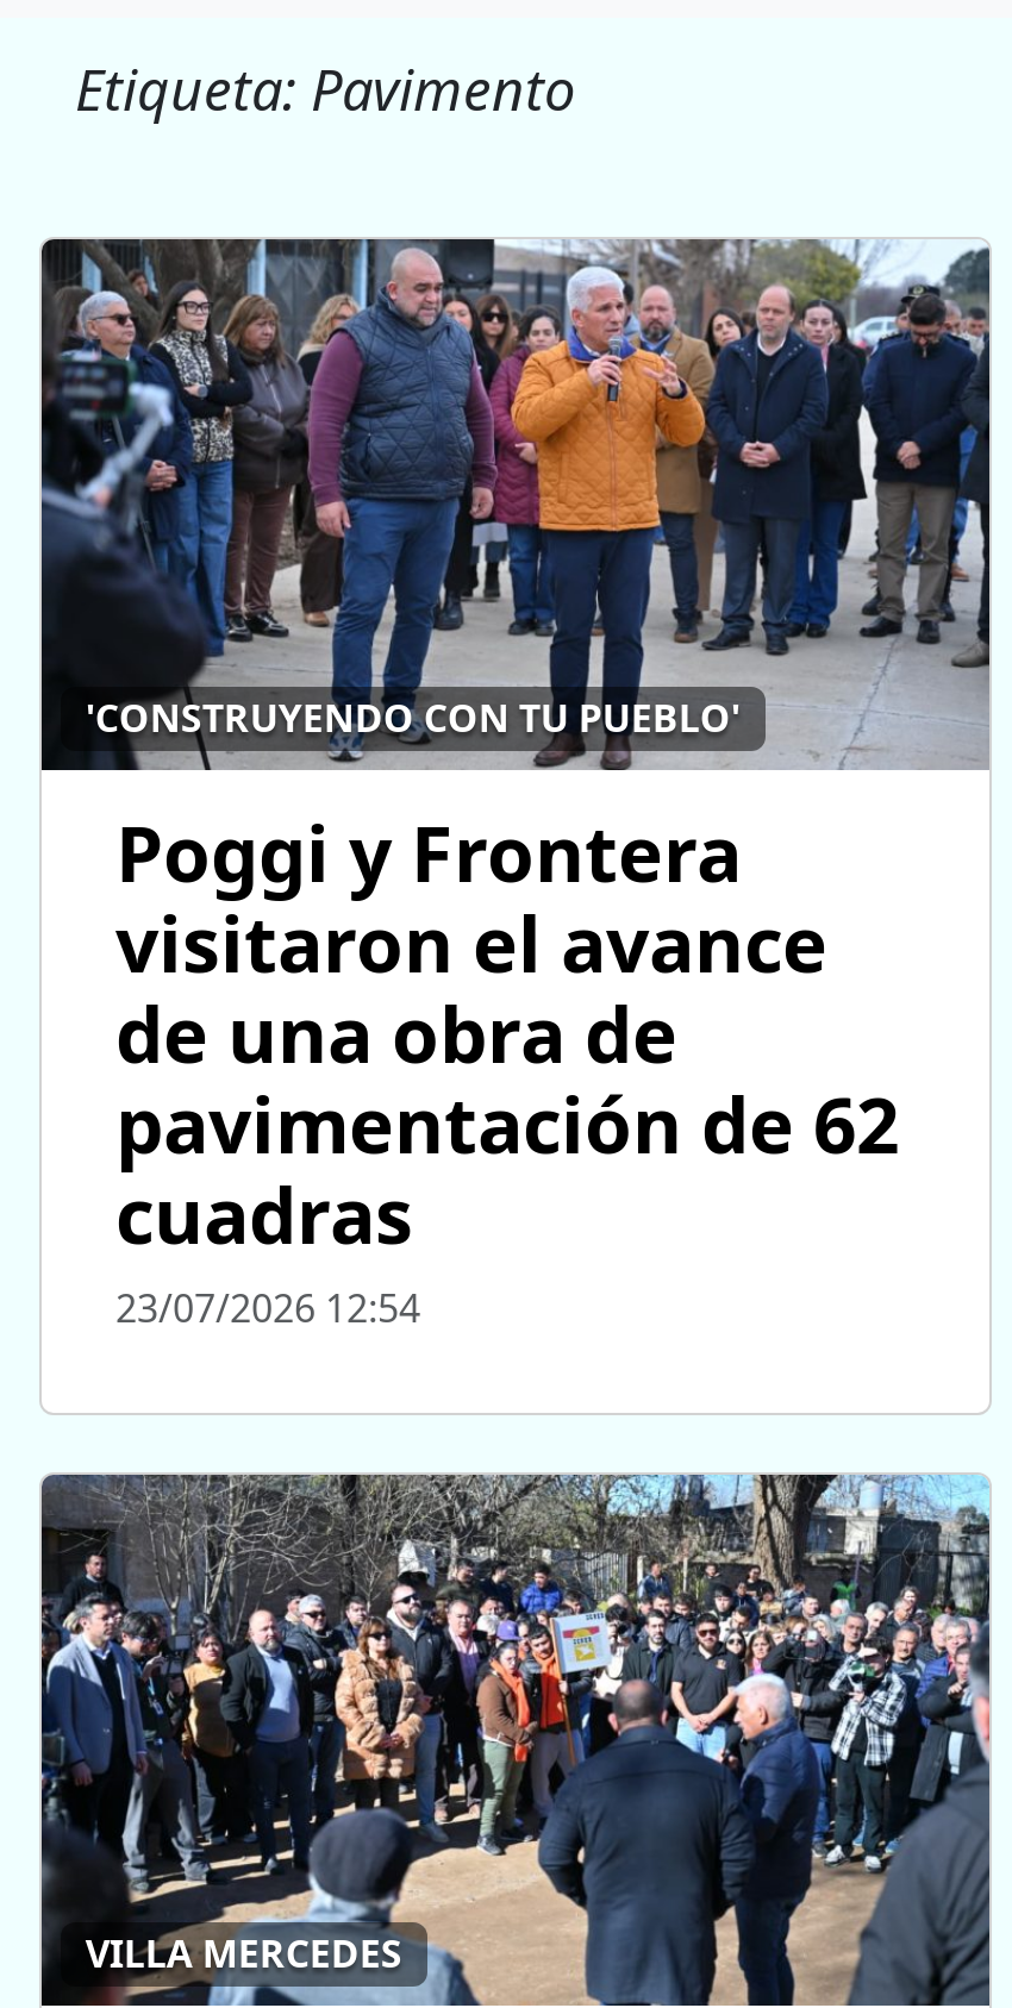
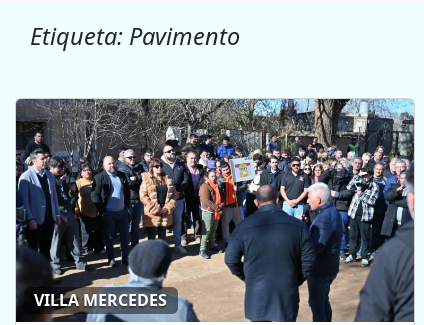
- [image]
- 'CONSTRUYENDO CON TU PUEBLO'
- Poggi y Frontera
- visitaron el avance
- de una obra de
- pavimentación de 62
- cuadras
- 23/07/2026 12:54
